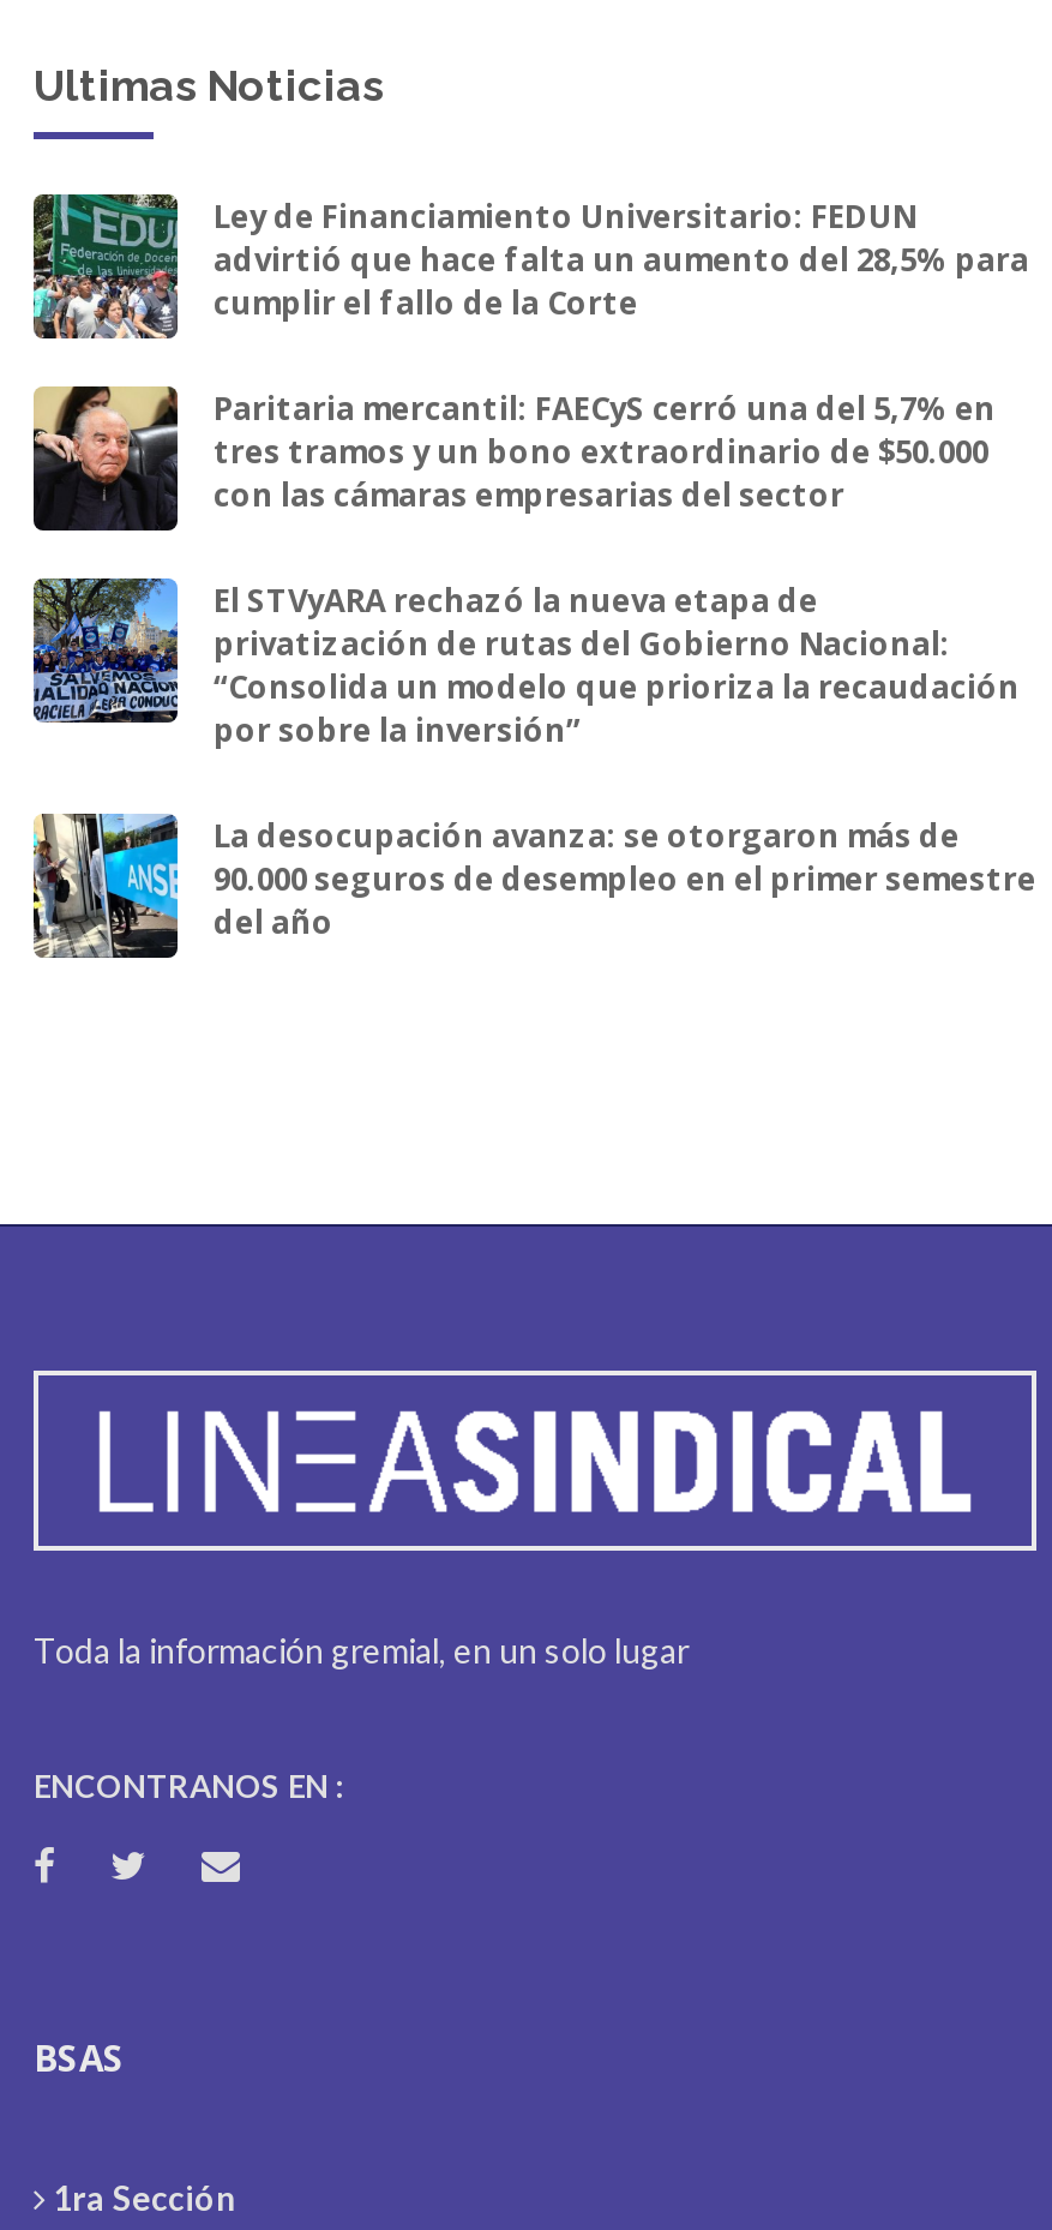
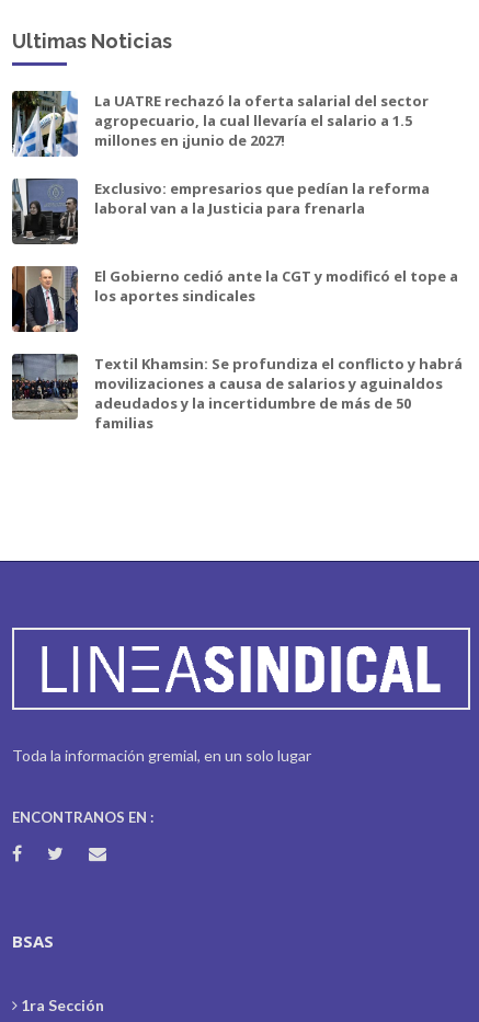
- [image]
- Ley de Financiamiento Universitario: FEDUN
- advirtió que hace falta un aumento del 28,5% para
- cumplir el fallo de la Corte
+ [image]
+ La UATRE rechazó la oferta salarial del sector
+ agropecuario, la cual llevaría el salario a 1.5
+ millones en ¡junio de 2027!

- [image]
- Paritaria mercantil: FAECyS cerró una del 5,7% en
- tres tramos y un bono extraordinario de $50.000
- con las cámaras empresarias del sector
+ [image]
+ Exclusivo: empresarios que pedían la reforma
+ laboral van a la Justicia para frenarla

- [image]
- El STVyARA rechazó la nueva etapa de
- privatización de rutas del Gobierno Nacional:
- “Consolida un modelo que prioriza la recaudación
- por sobre la inversión”
+ [image]
+ El Gobierno cedió ante la CGT y modificó el tope a
+ los aportes sindicales

- [image]
- La desocupación avanza: se otorgaron más de
- 90.000 seguros de desempleo en el primer semestre
- del año
+ [image]
+ Textil Khamsin: Se profundiza el conflicto y habrá
+ movilizaciones a causa de salarios y aguinaldos
+ adeudados y la incertidumbre de más de 50
+ familias
